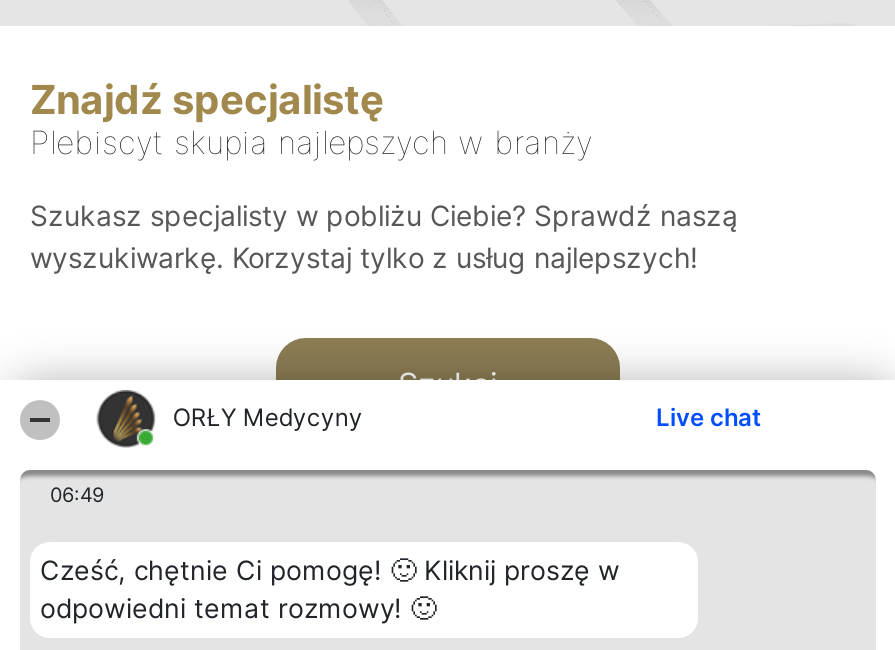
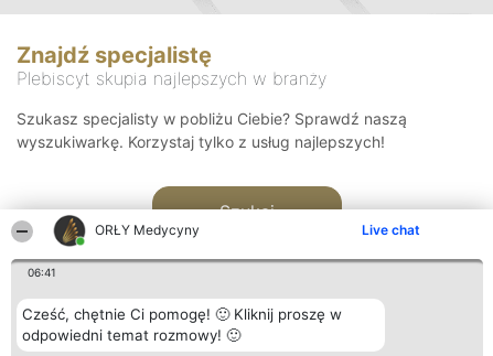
- 06:49
+ 06:41
